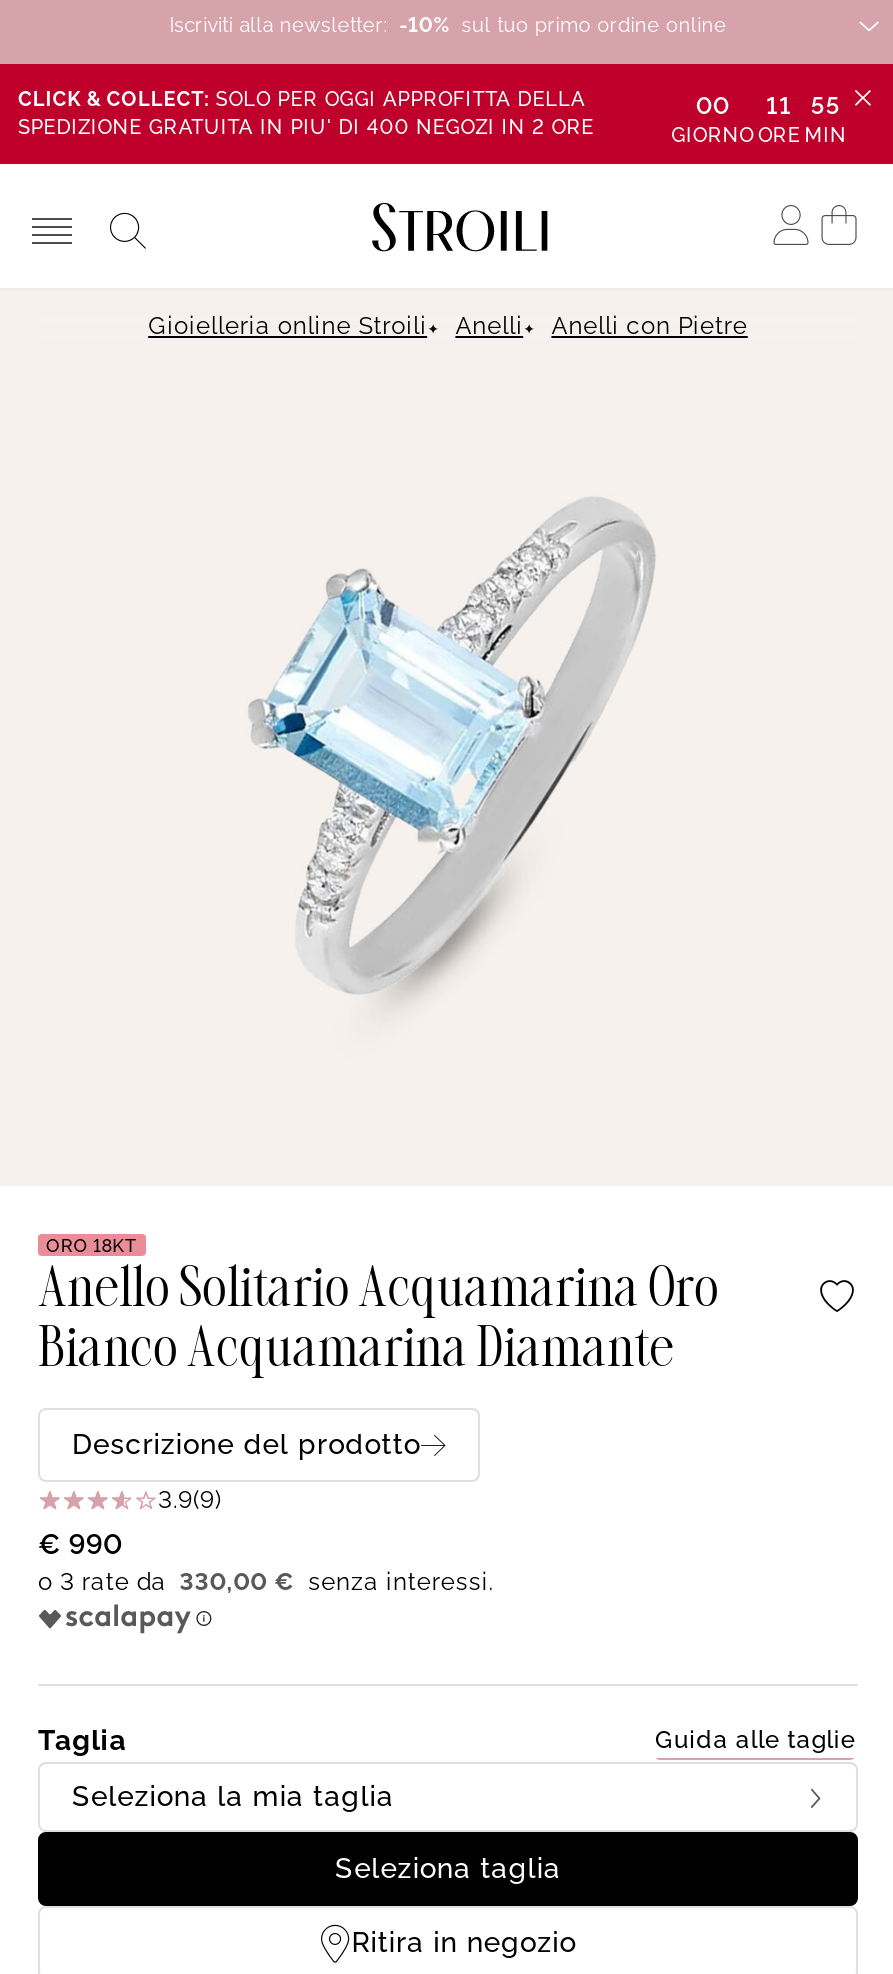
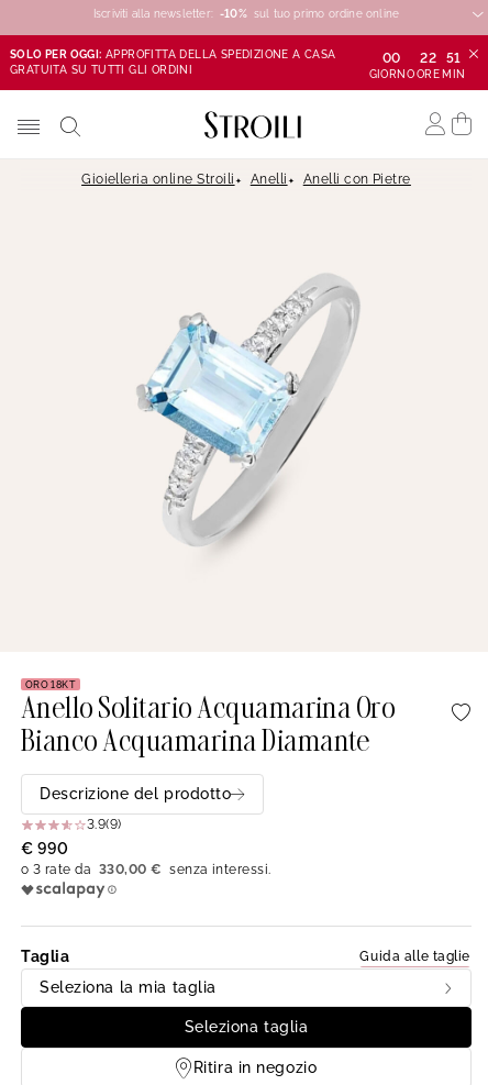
- CLICK & COLLECT: SOLO PER OGGI APPROFITTA DELLA
- SPEDIZIONE GRATUITA IN PIU' DI 400 NEGOZI IN 2 ORE
+ SOLO PER OGGI: APPROFITTA DELLA SPEDIZIONE A CASA
+ GRATUITA SU TUTTI GLI ORDINI

- 11
+ 22

- 55
+ 51
